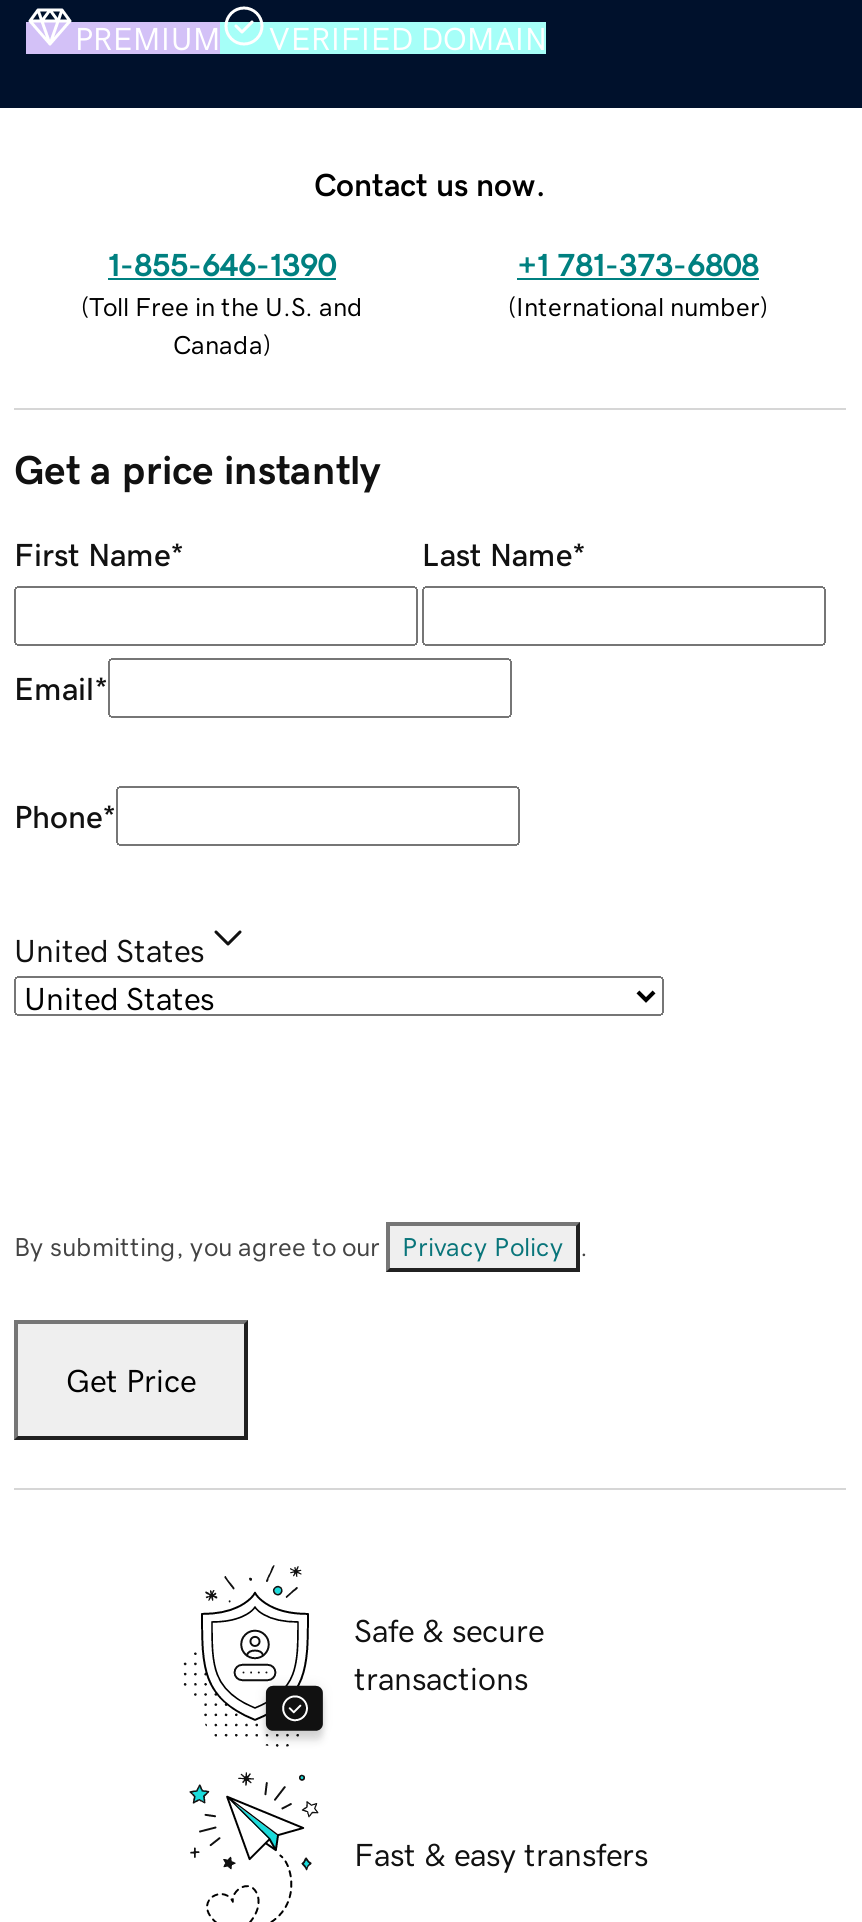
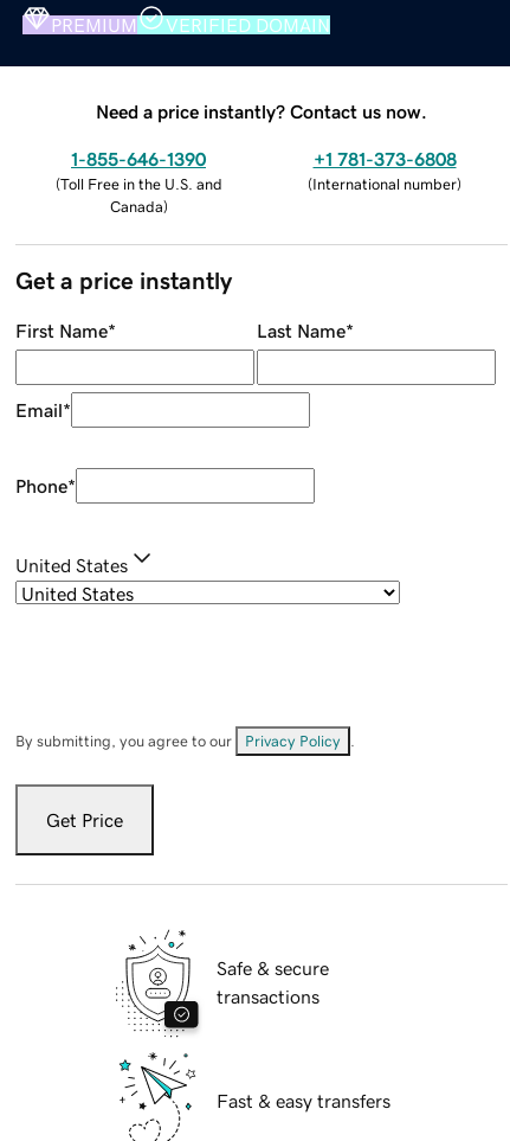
- Contact us now.
+ Need a price instantly? Contact us now.
